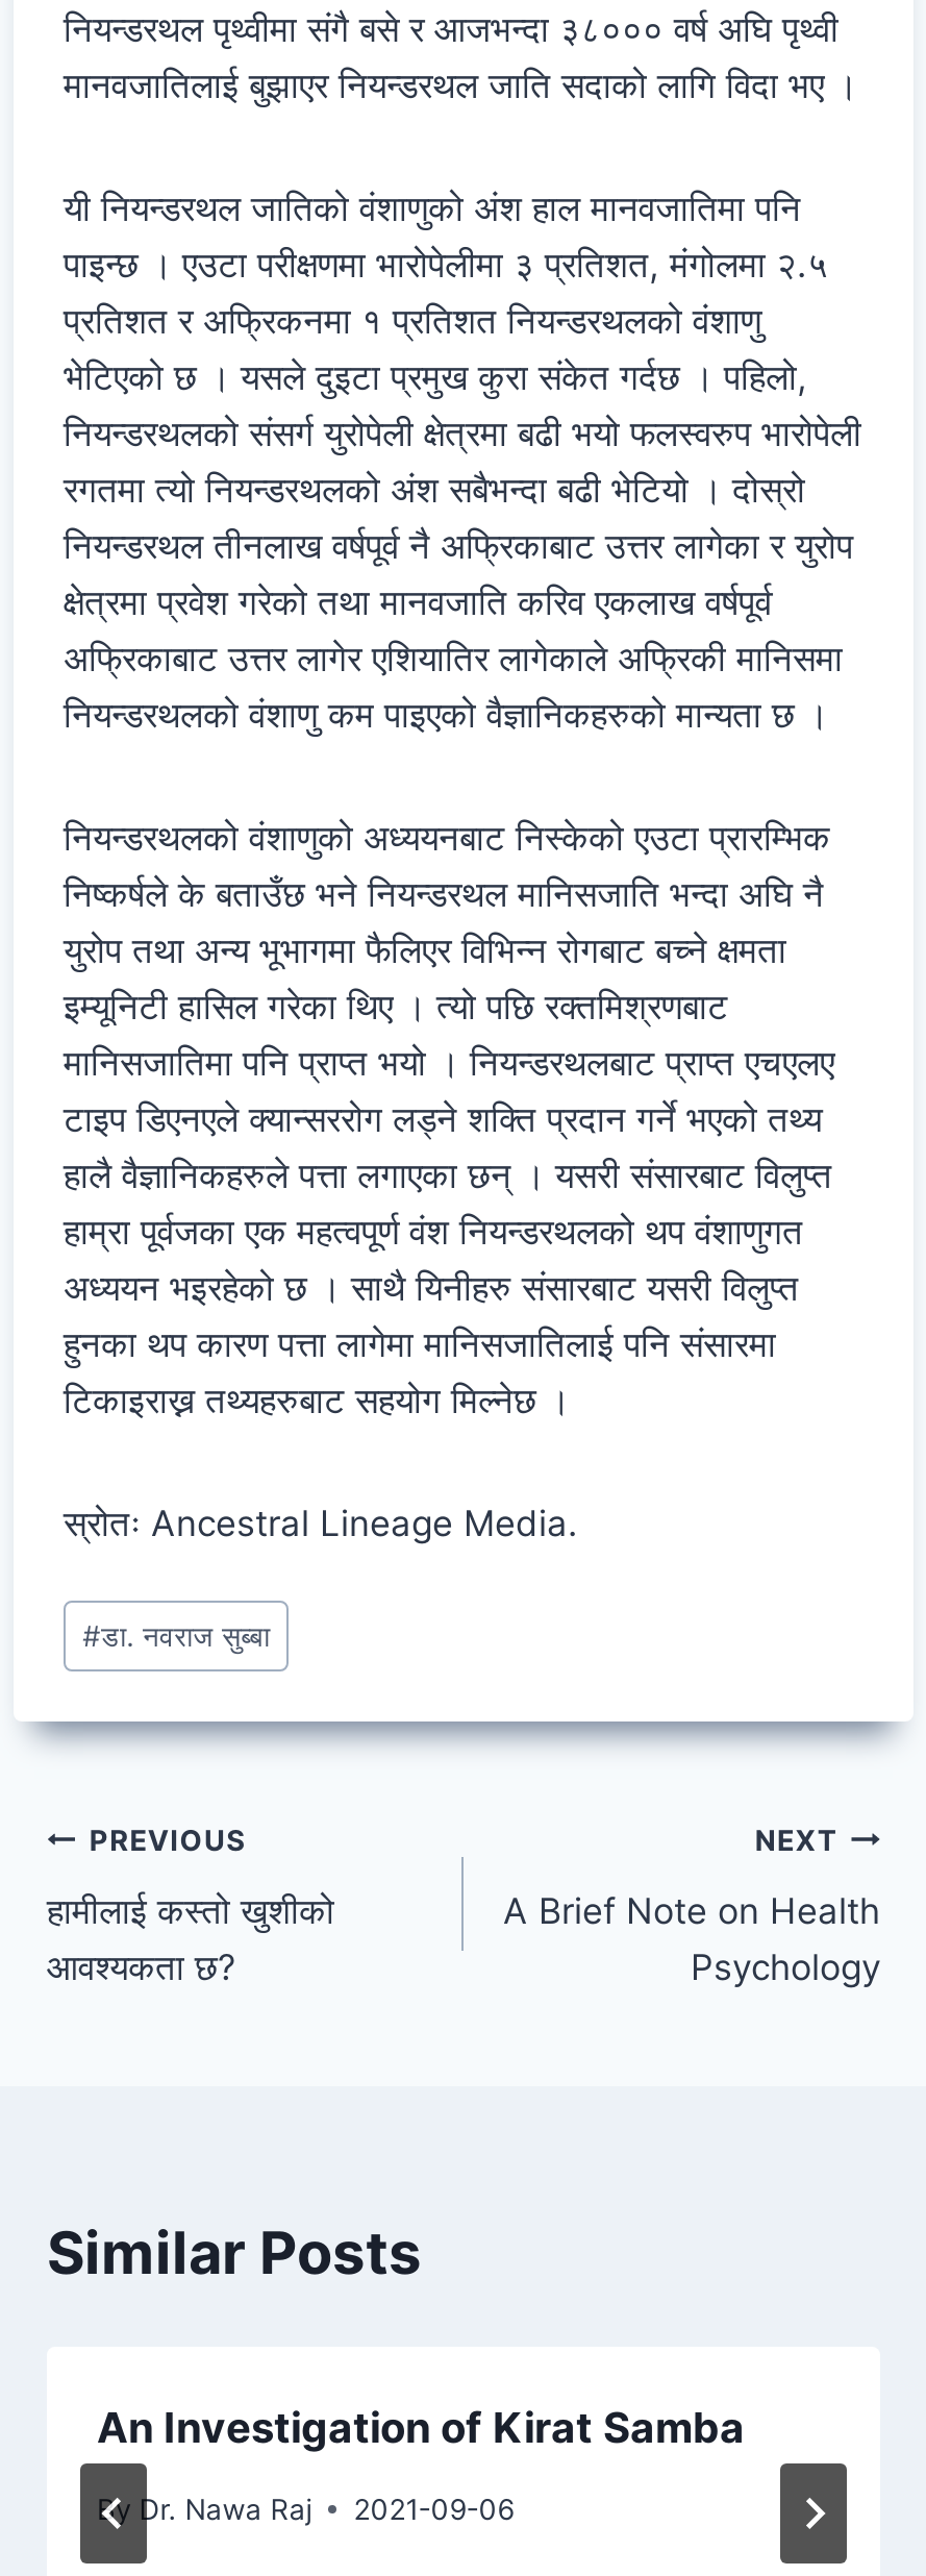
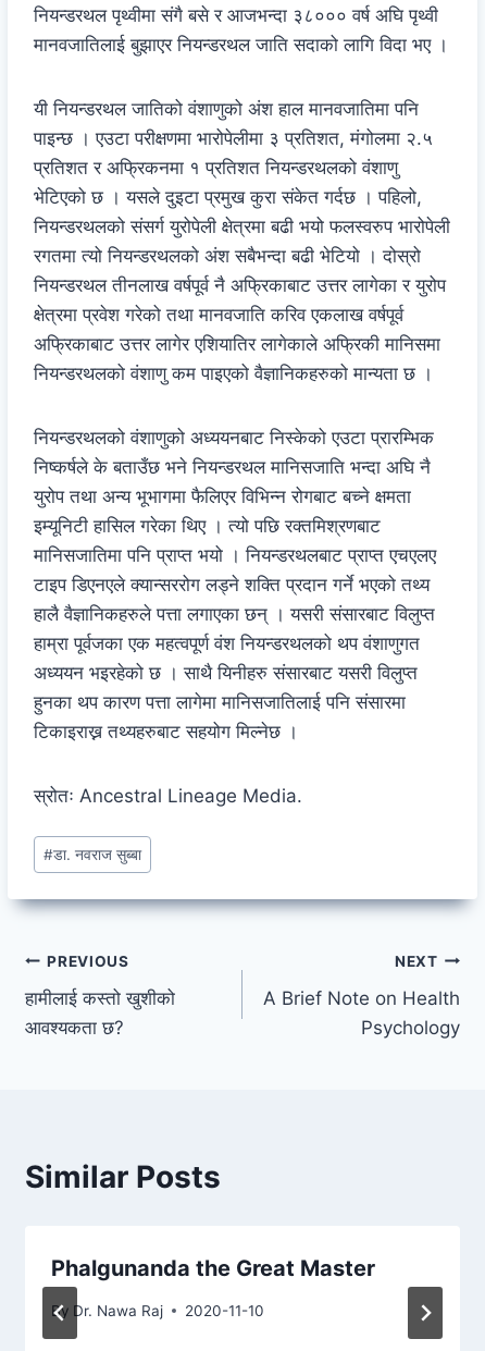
- An Investigation of Kirat Samba
+ Phalgunanda the Great Master

- 2021-09-06
+ 2020-11-10
